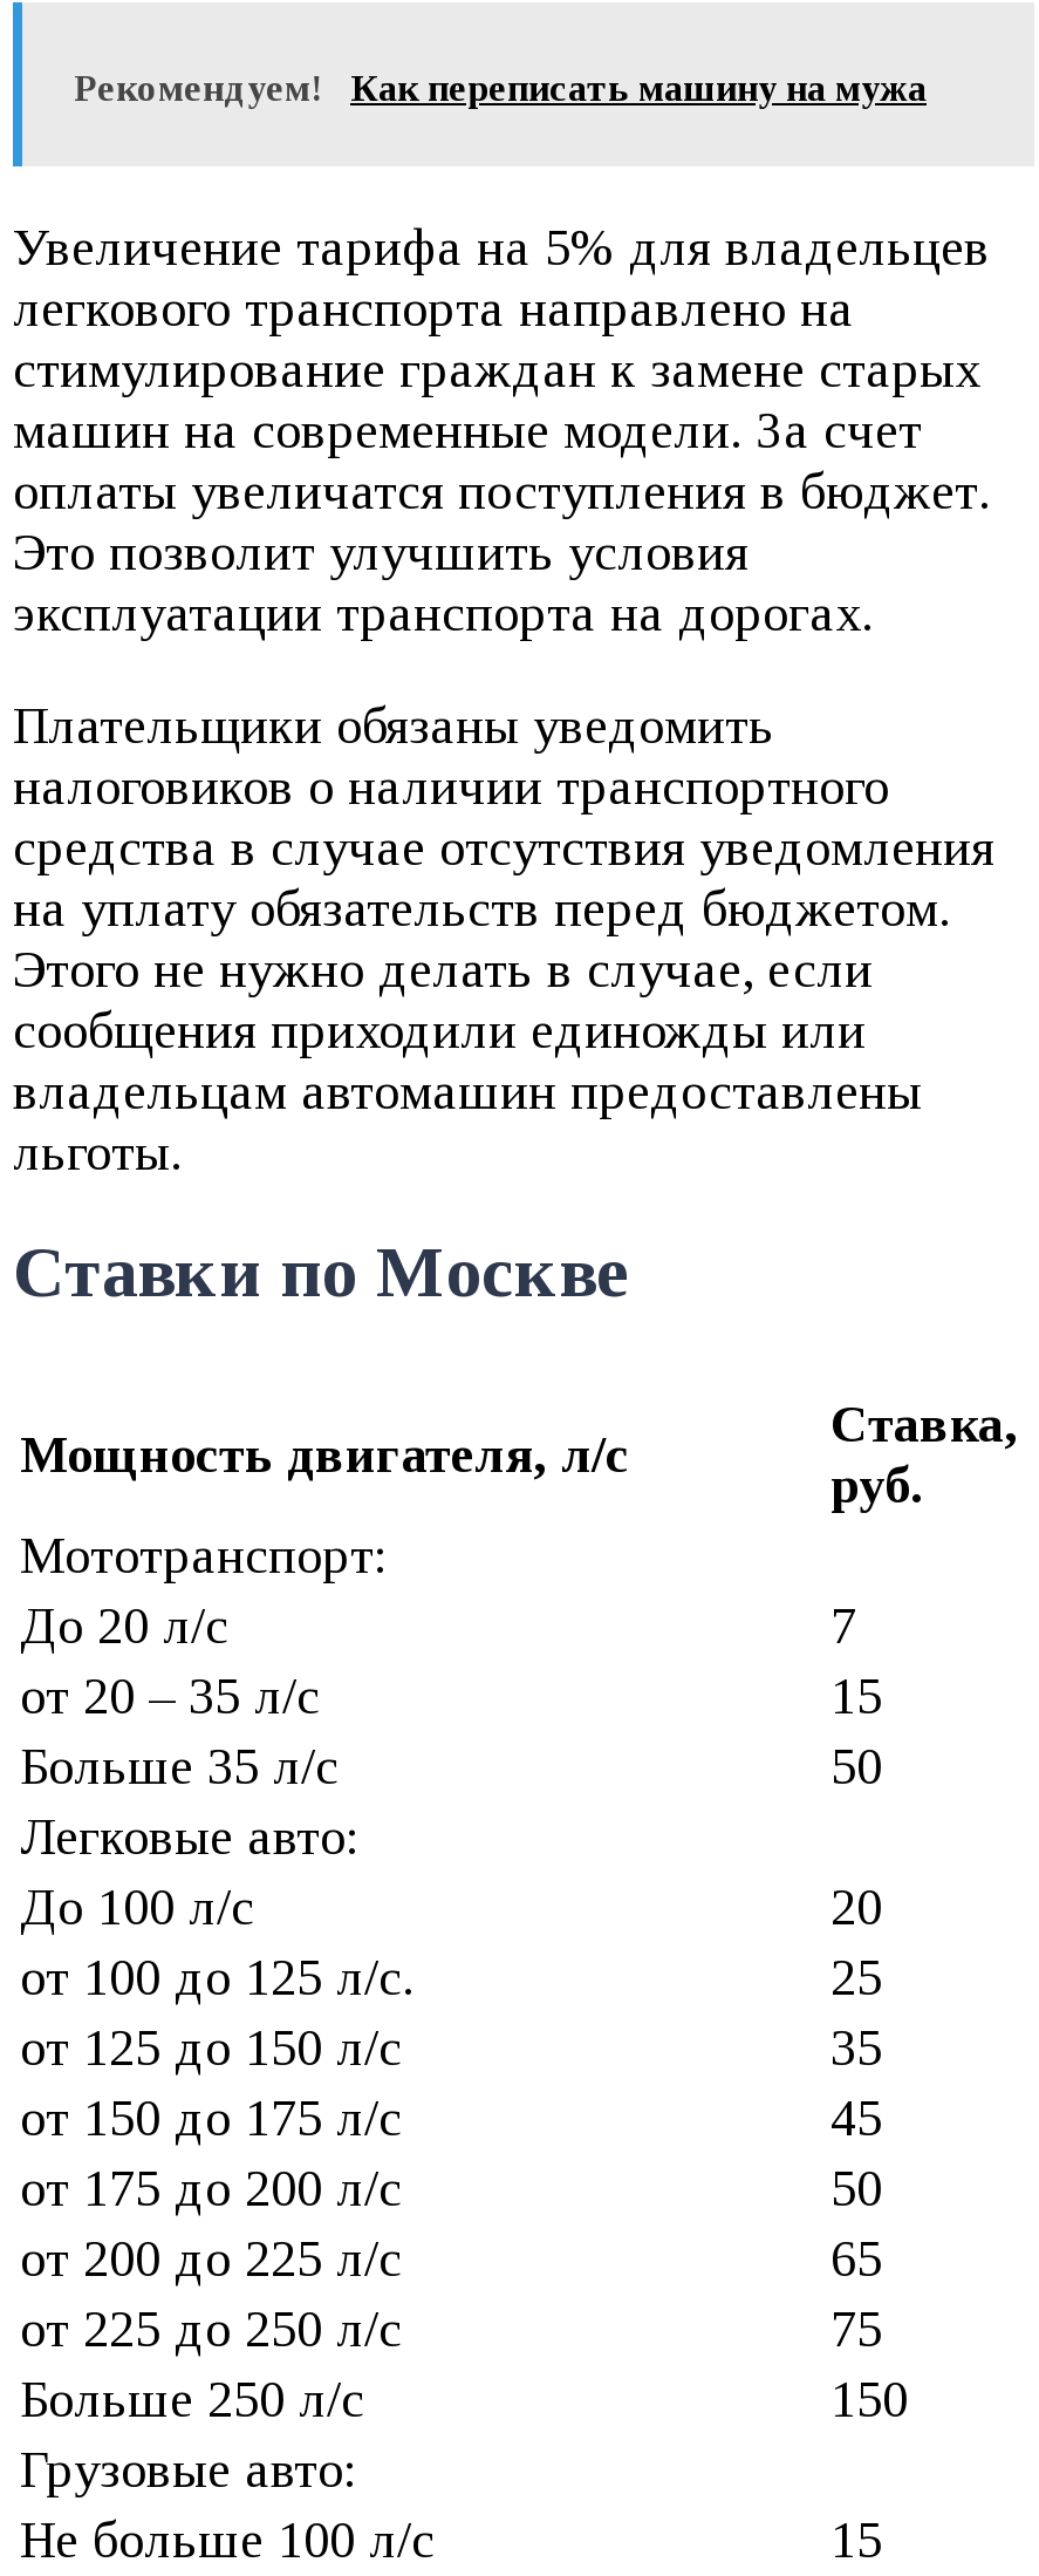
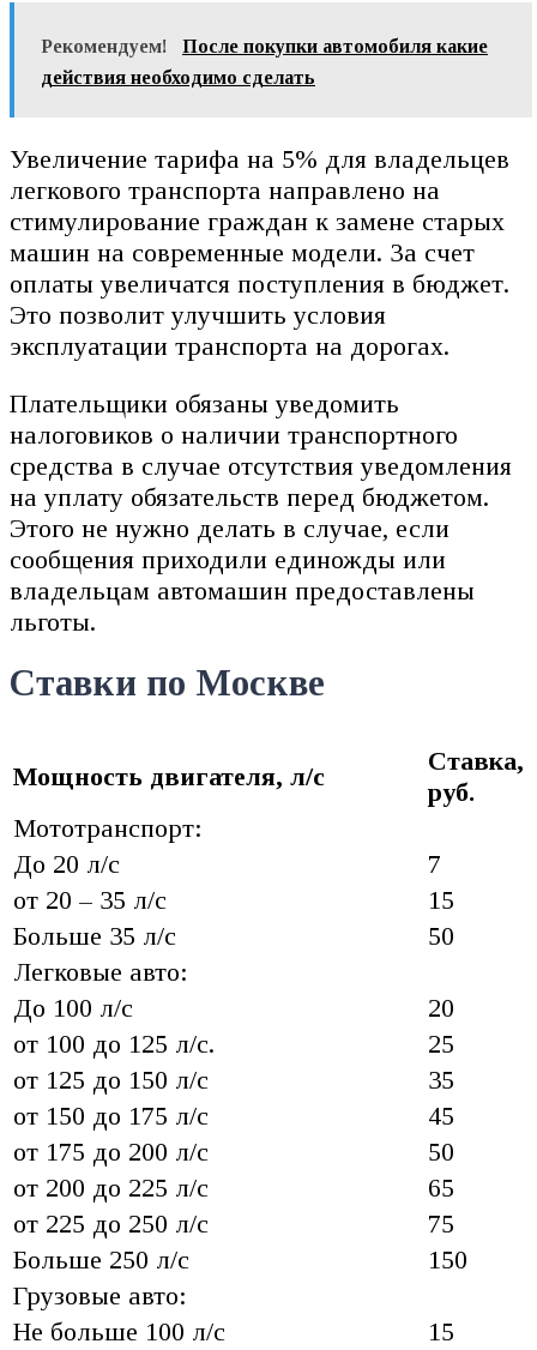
- Как переписать машину на мужа
+ После покупки автомобиля какие
+ действия необходимо сделать
